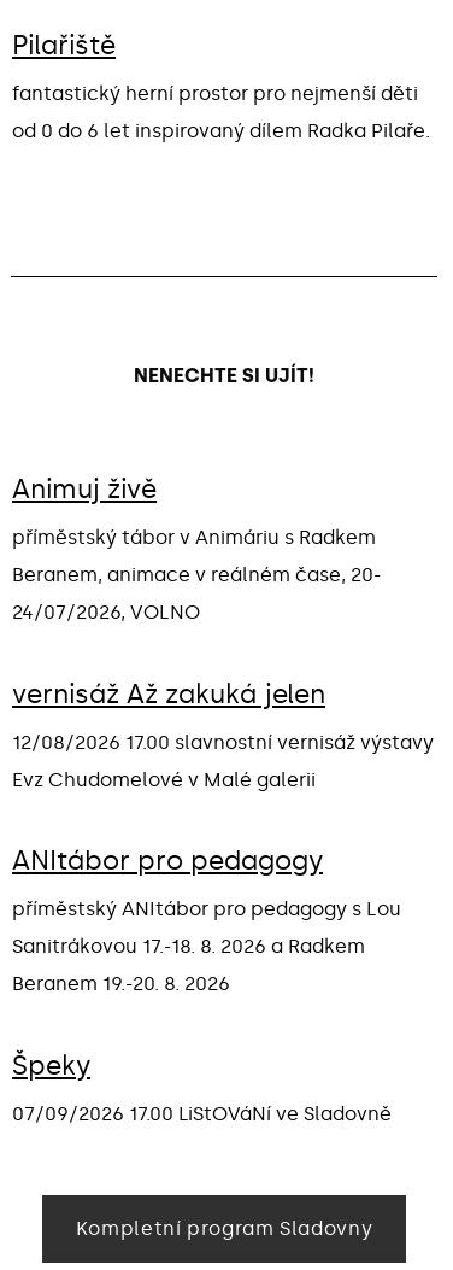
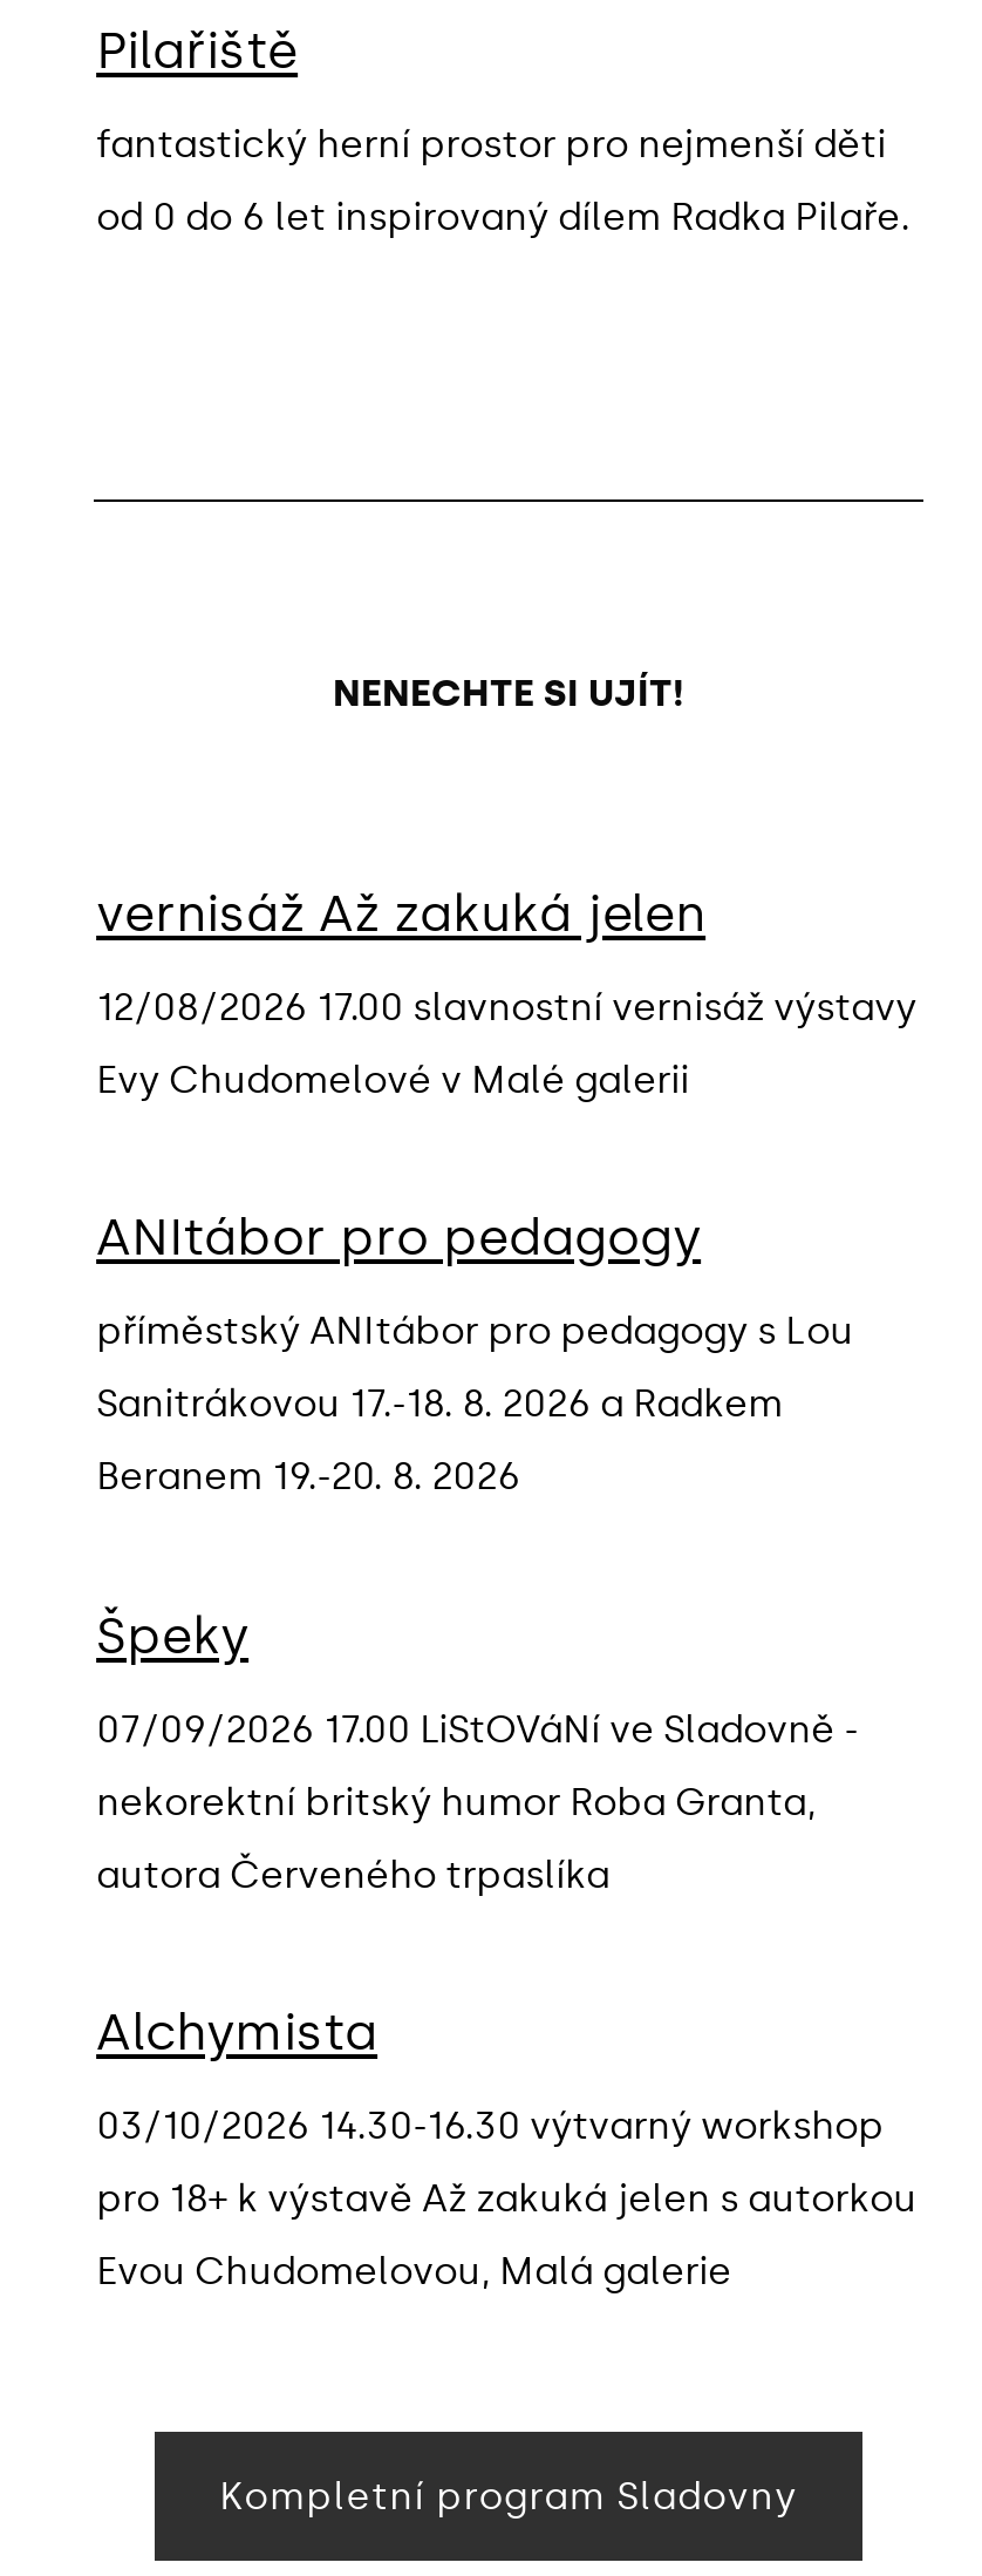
- Animuj živě
- příměstský tábor v Animáriu s Radkem
- Beranem, animace v reálném čase, 20-
- 24/07/2026, VOLNO

moved up: vernisáž Až zakuká jelen | 12/08/2026 17.00 slavnostní vernisáž výstavy

- Evz Chudomelové v Malé galerii
+ Evy Chudomelové v Malé galerii

moved up: ANItábor pro pedagogy | příměstský ANItábor pro pedagogy s Lou | Sanitrákovou 17.-18. 8. 2026 a Radkem | Beranem 19.-20. 8. 2026 | Špeky

- 07/09/2026 17.00 LiStOVáNí ve Sladovně
+ 07/09/2026 17.00 LiStOVáNí ve Sladovně -
+ nekorektní britský humor Roba Granta,
+ autora Červeného trpaslíka
+ Alchymista
+ 03/10/2026 14.30-16.30 výtvarný workshop
+ pro 18+ k výstavě Až zakuká jelen s autorkou
+ Evou Chudomelovou, Malá galerie
